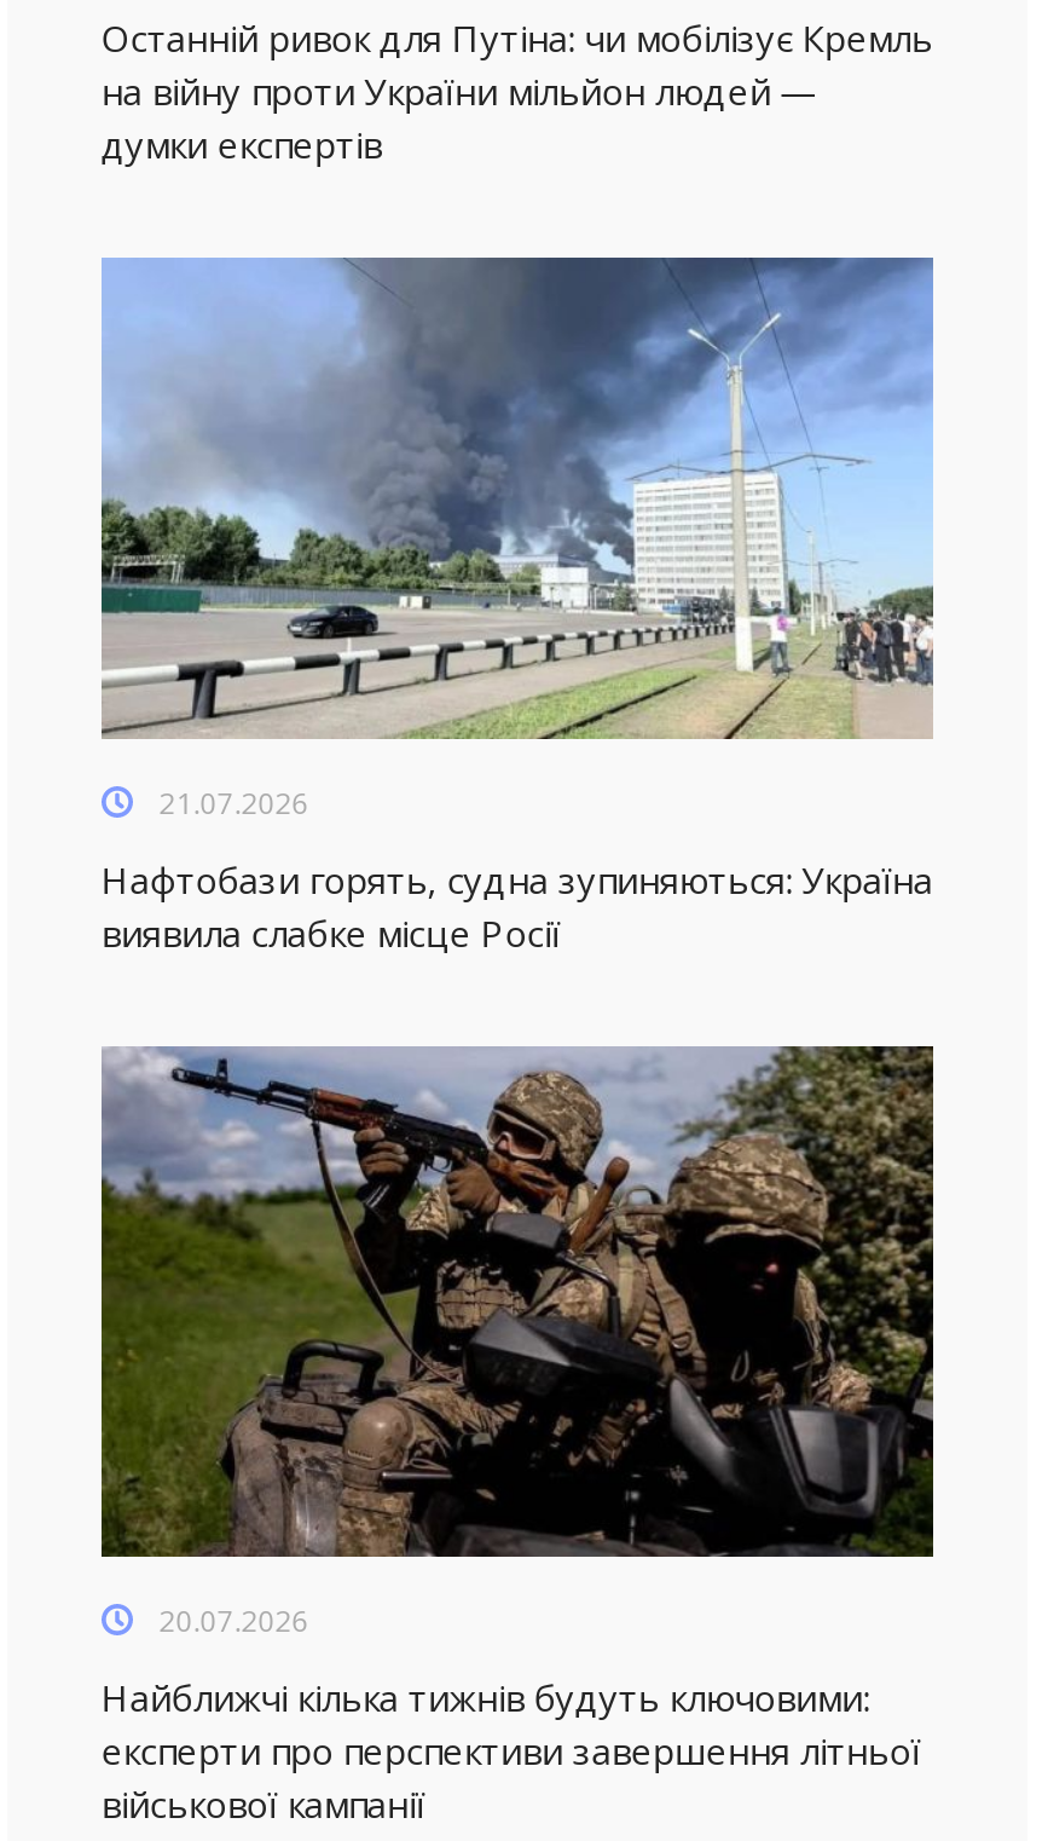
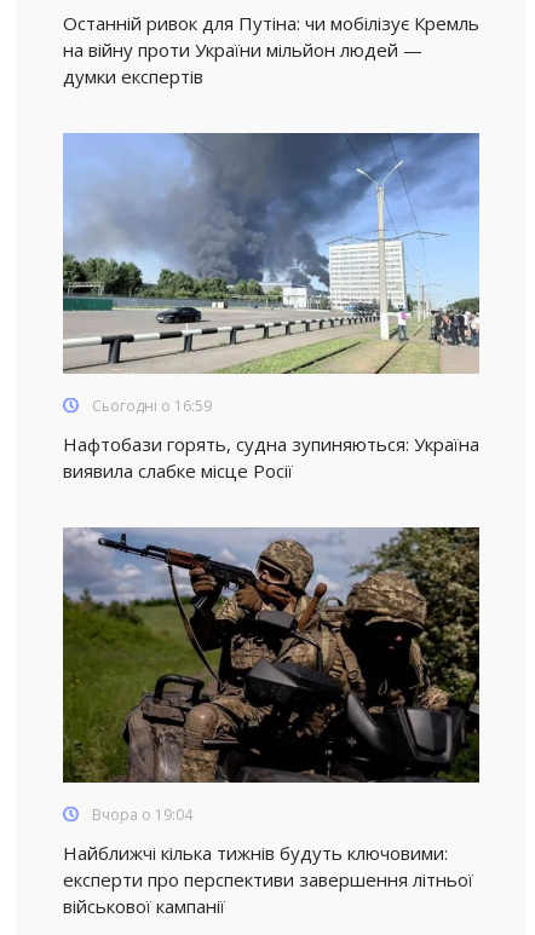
- 21.07.2026
+ Сьогодні о 16:59

- 20.07.2026
+ Вчора о 19:04
